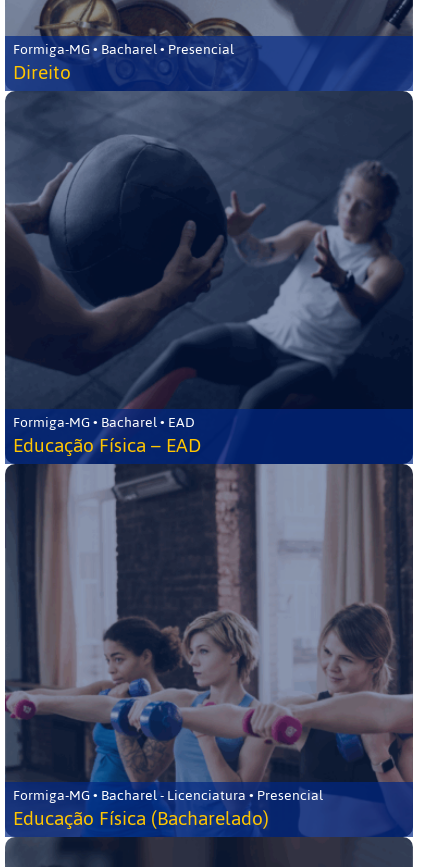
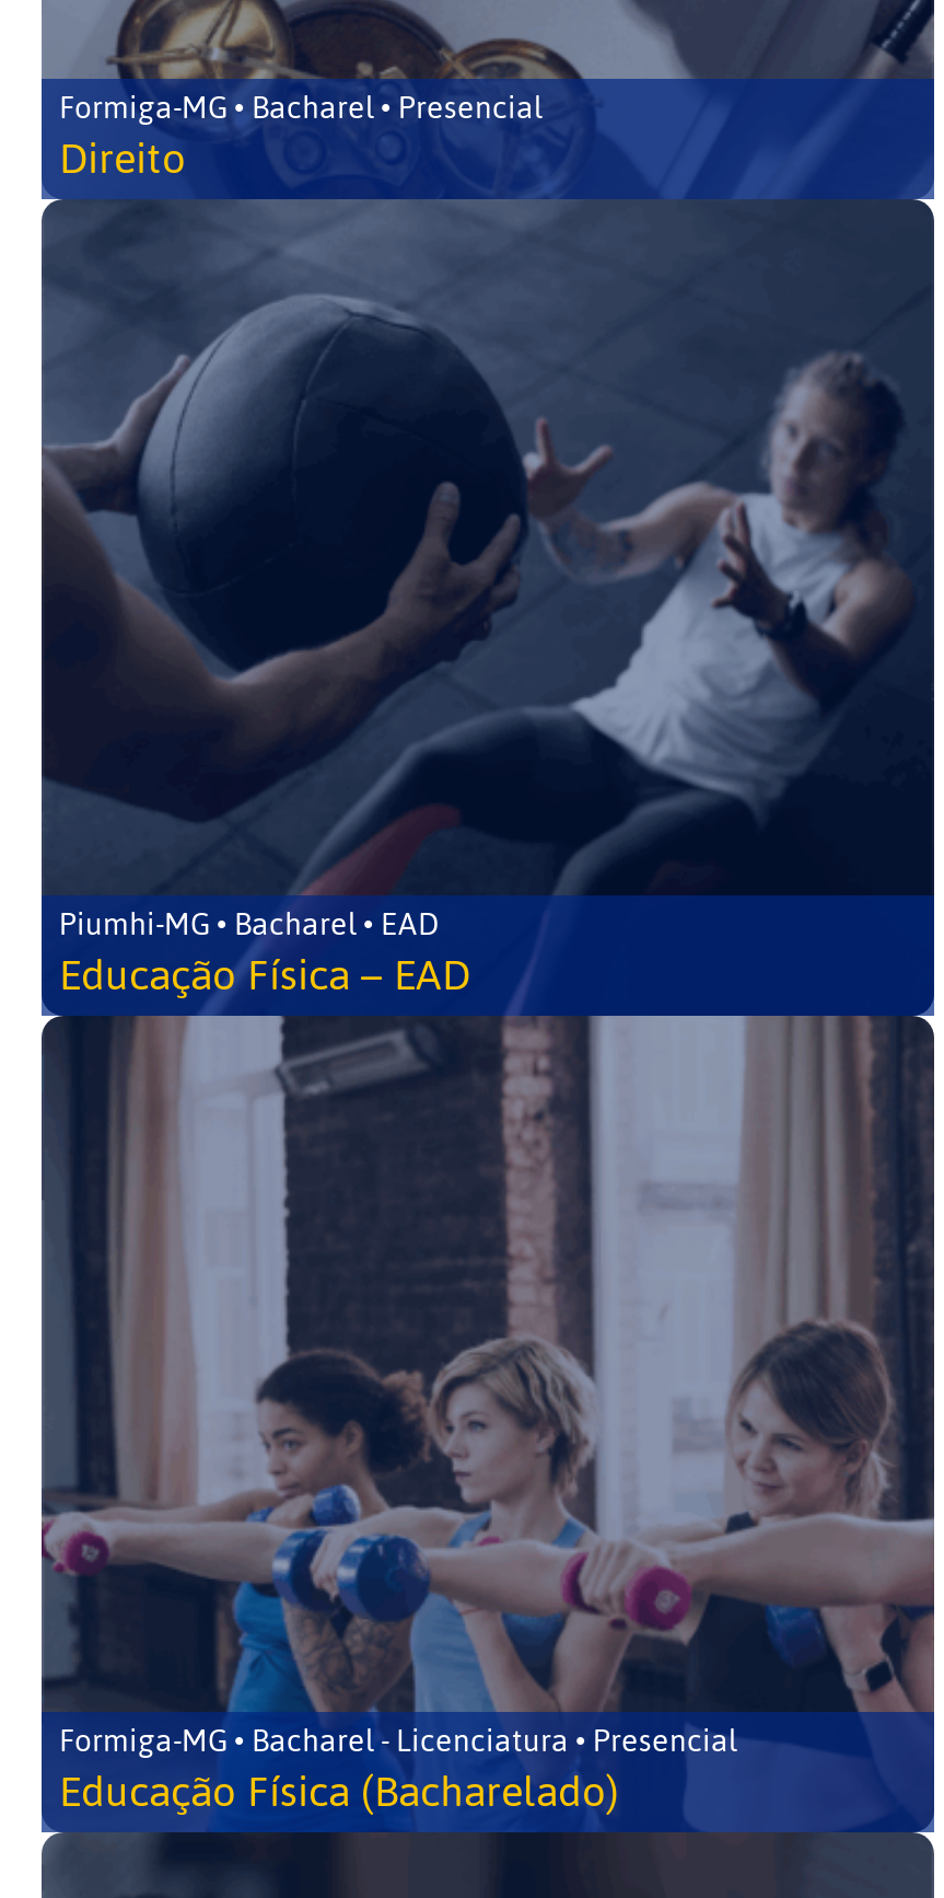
- Formiga-MG • Bacharel • EAD
+ Piumhi-MG • Bacharel • EAD
